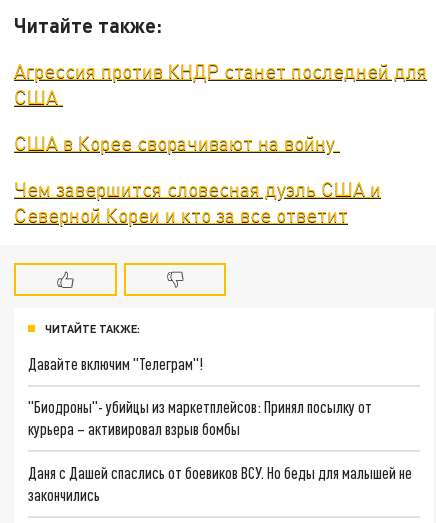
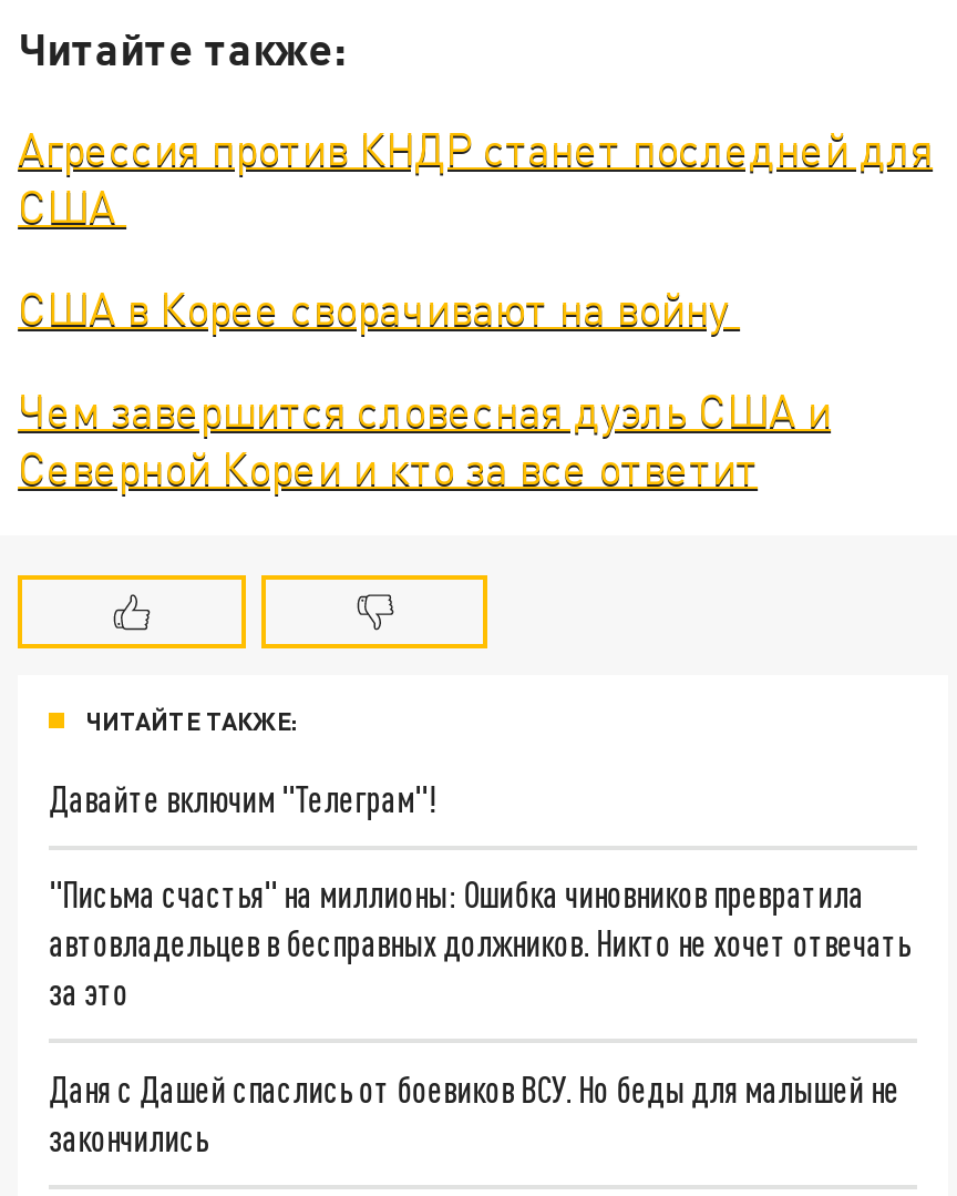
- "Биодроны"- убийцы из маркетплейсов: Принял посылку от
- курьера – активировал взрыв бомбы
+ "Письма счастья" на миллионы: Ошибка чиновников превратила
+ автовладельцев в бесправных должников. Никто не хочет отвечать
+ за это
